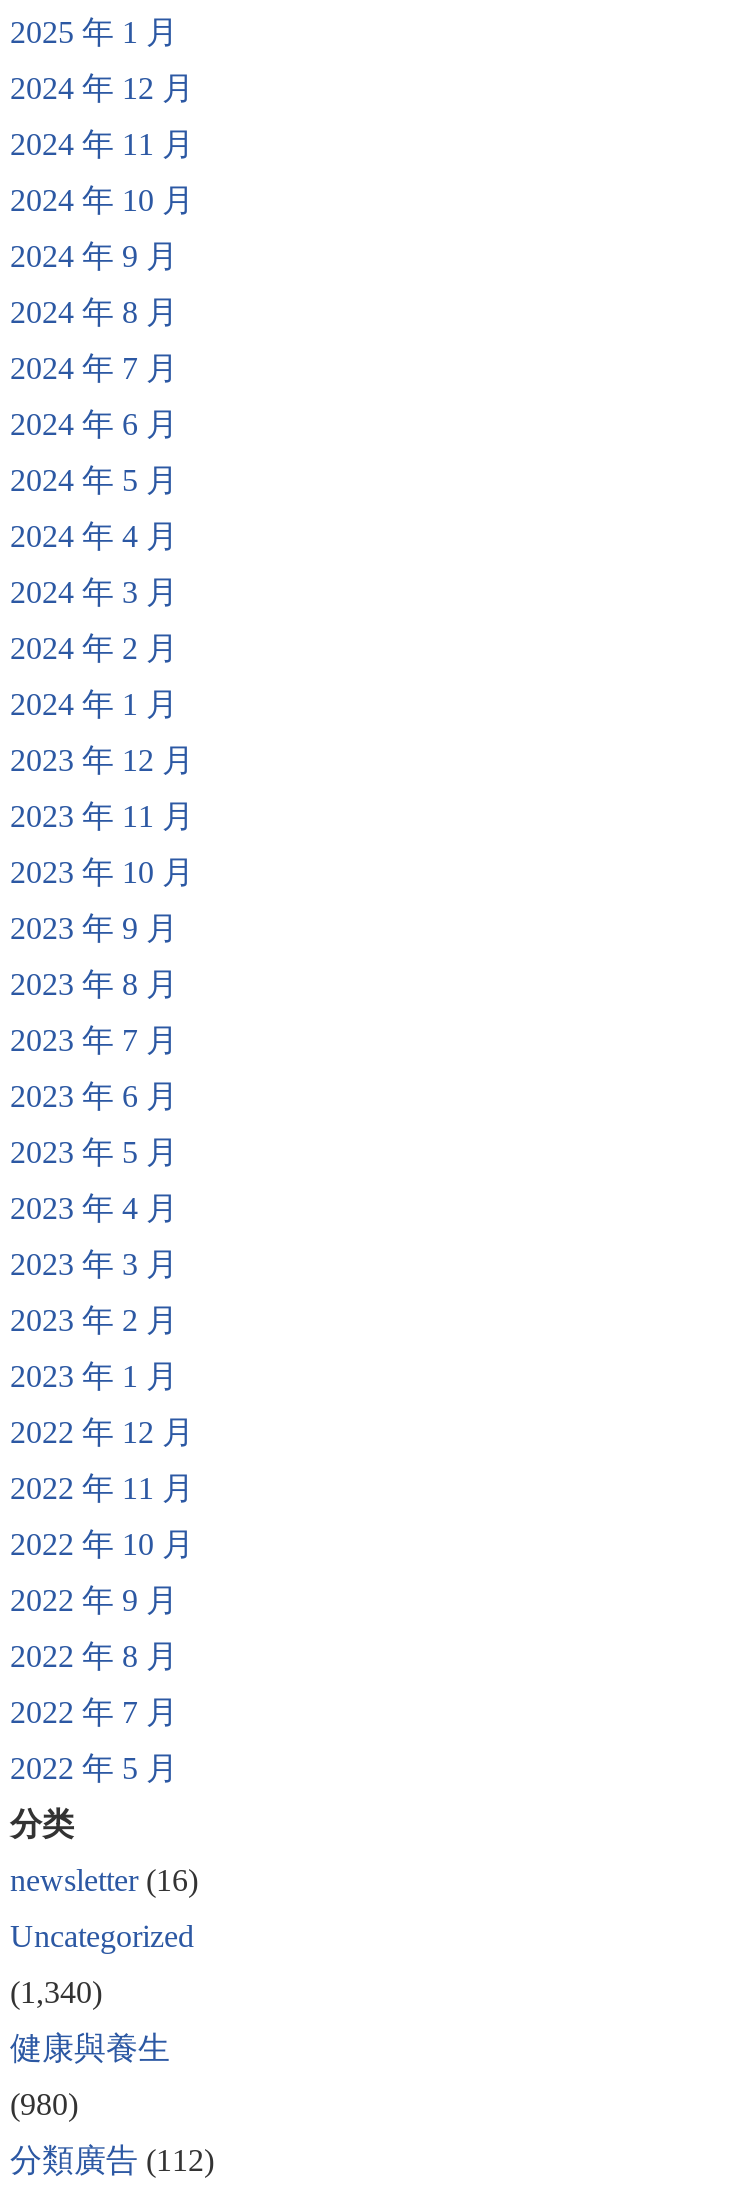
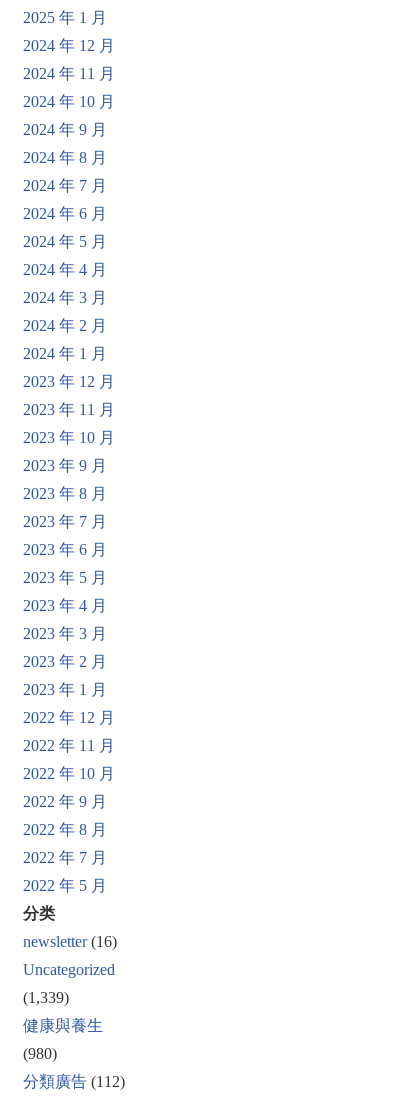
- (1,340)
+ (1,339)
